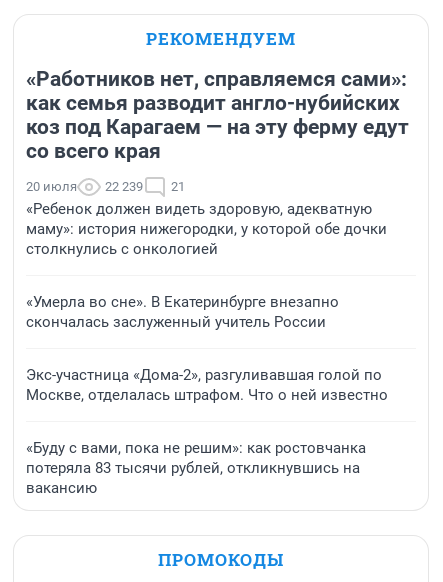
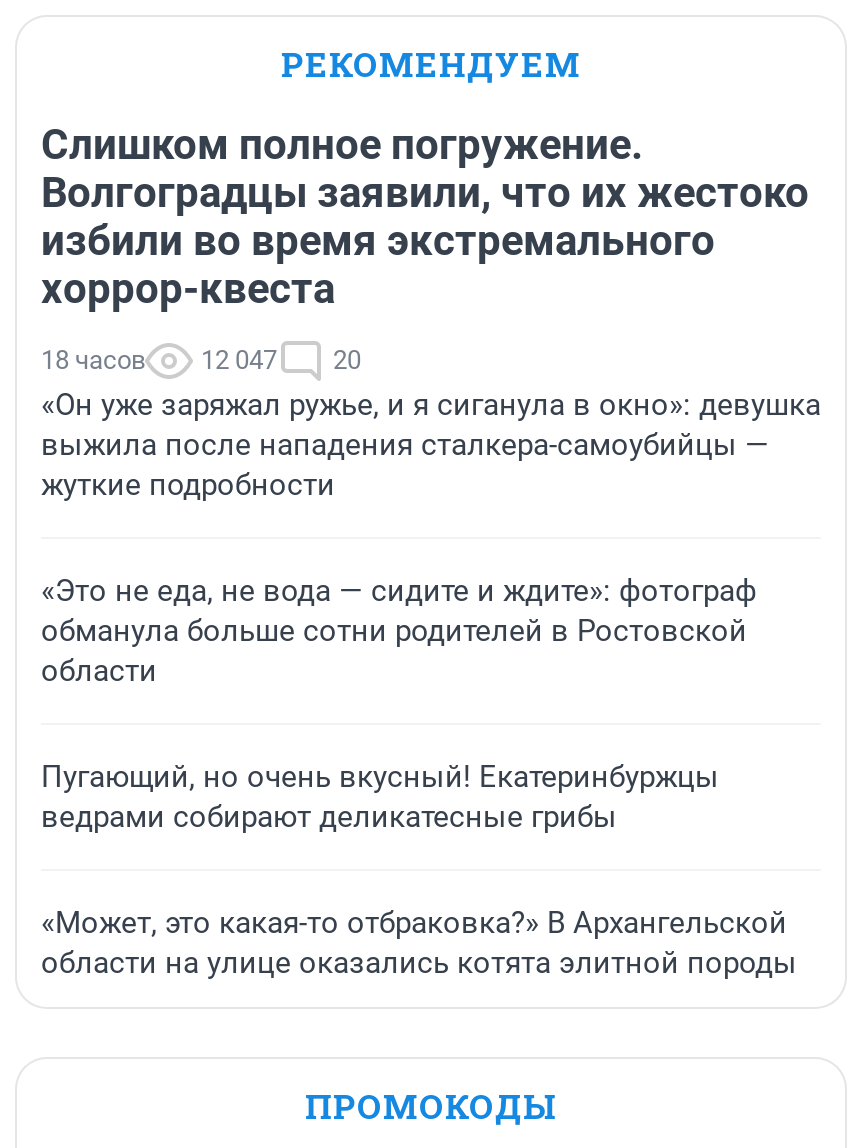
- «Работников нет, справляемся сами»:
- как семья разводит англо-нубийских
- коз под Карагаем — на эту ферму едут
- со всего края
+ Слишком полное погружение.
+ Волгоградцы заявили, что их жестоко
+ избили во время экстремального
+ хоррор-квеста

- 20 июля
- 22 239
- 21
- «Ребенок должен видеть здоровую, адекватную
- маму»: история нижегородки, у которой обе дочки
- столкнулись с онкологией
+ 18 часов
+ 12 047
+ 20
+ «Он уже заряжал ружье, и я сиганула в окно»: девушка
+ выжила после нападения сталкера-самоубийцы —
+ жуткие подробности

- «Умерла во сне». В Екатеринбурге внезапно
- скончалась заслуженный учитель России
+ «Это не еда, не вода — сидите и ждите»: фотограф
+ обманула больше сотни родителей в Ростовской
+ области

- Экс-участница «Дома-2», разгуливавшая голой по
- Москве, отделалась штрафом. Что о ней известно
+ Пугающий, но очень вкусный! Екатеринбуржцы
+ ведрами собирают деликатесные грибы

- «Буду с вами, пока не решим»: как ростовчанка
- потеряла 83 тысячи рублей, откликнувшись на
- вакансию
+ «Может, это какая-то отбраковка?» В Архангельской
+ области на улице оказались котята элитной породы
